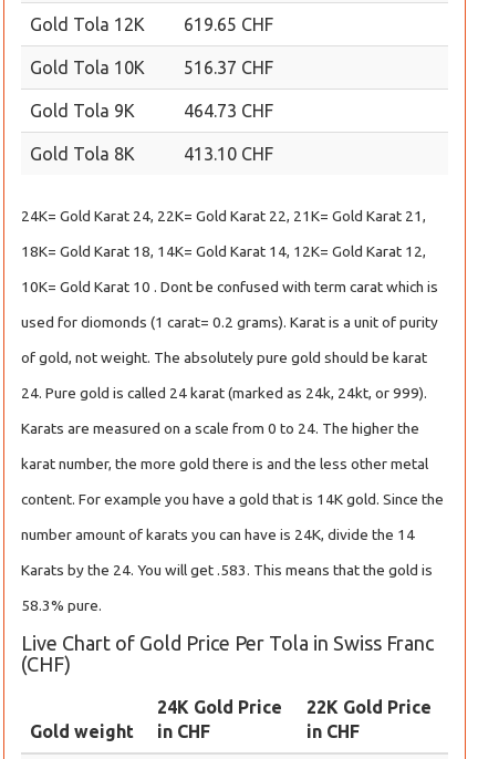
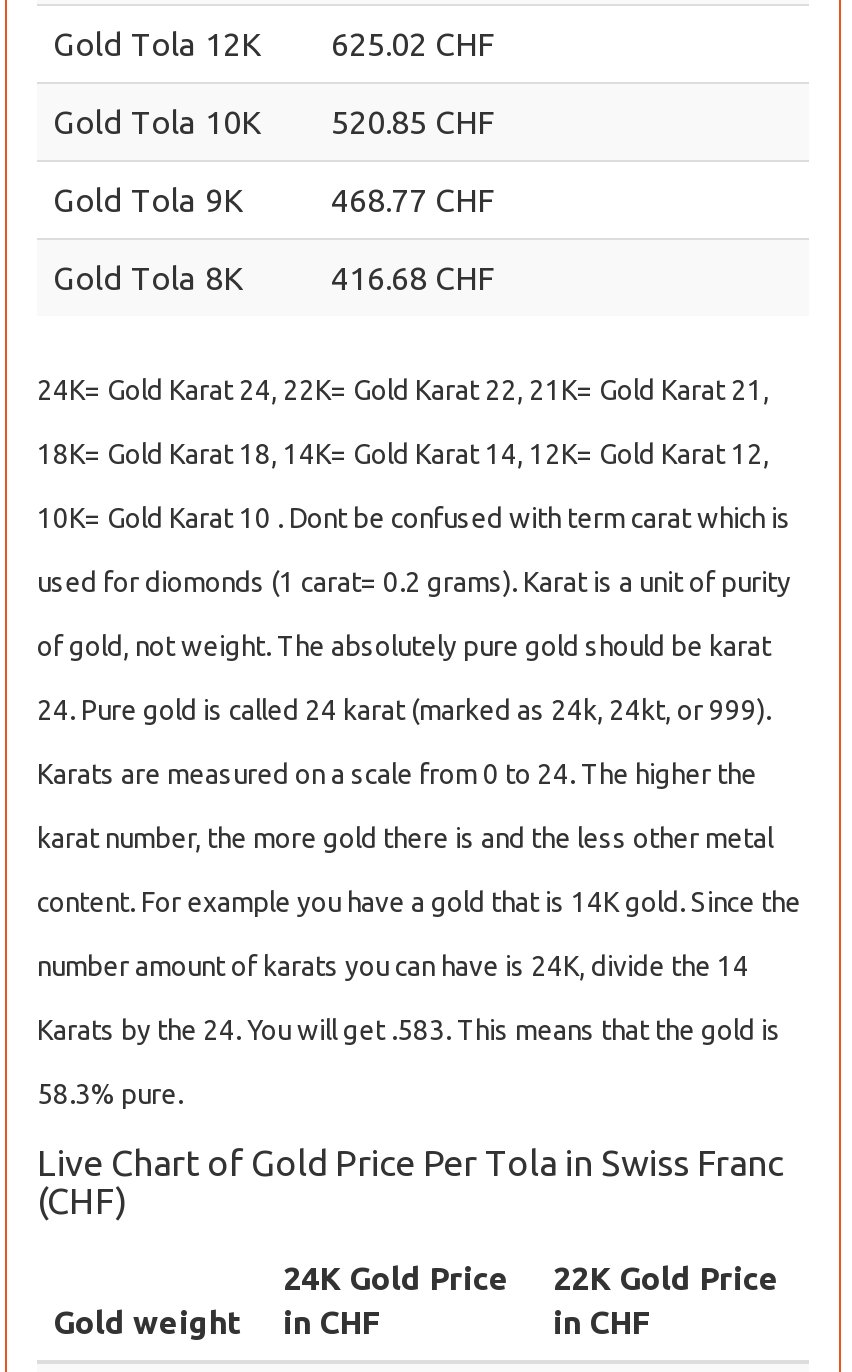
- Gold Tola 12K 619.65 CHF
+ Gold Tola 12K 625.02 CHF

- Gold Tola 10K 516.37 CHF
+ Gold Tola 10K 520.85 CHF

- 464.73 CHF
+ 468.77 CHF

- 413.10 CHF
+ 416.68 CHF
